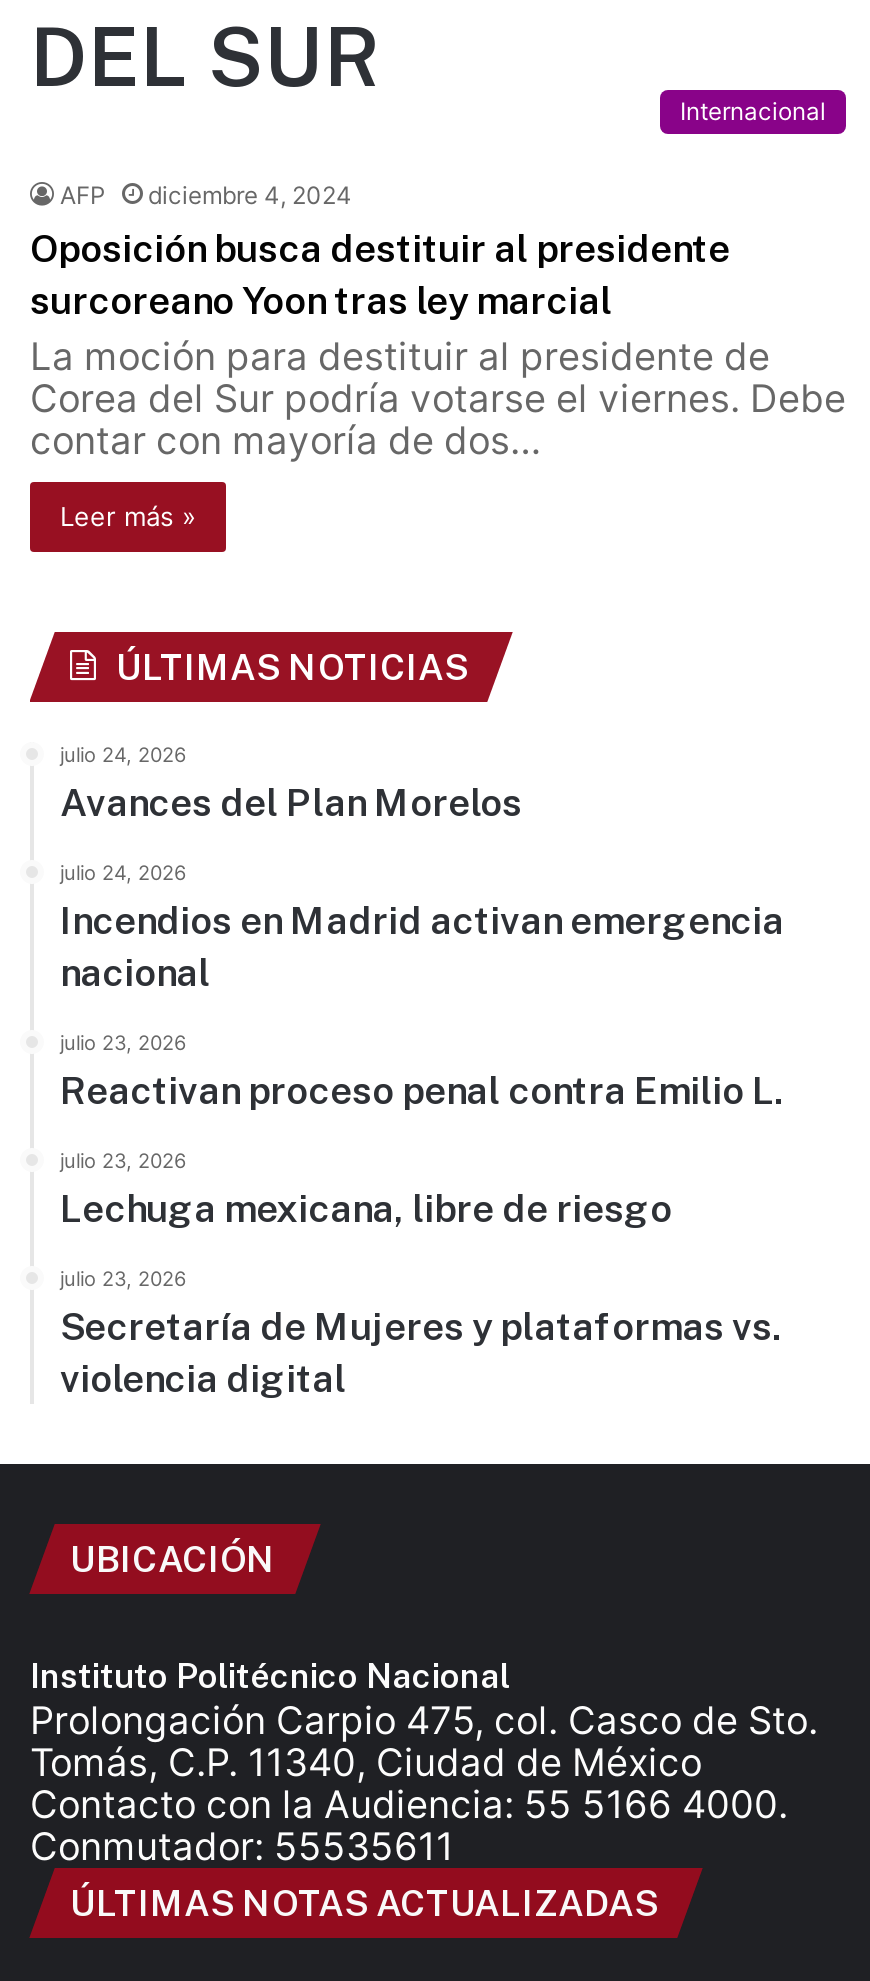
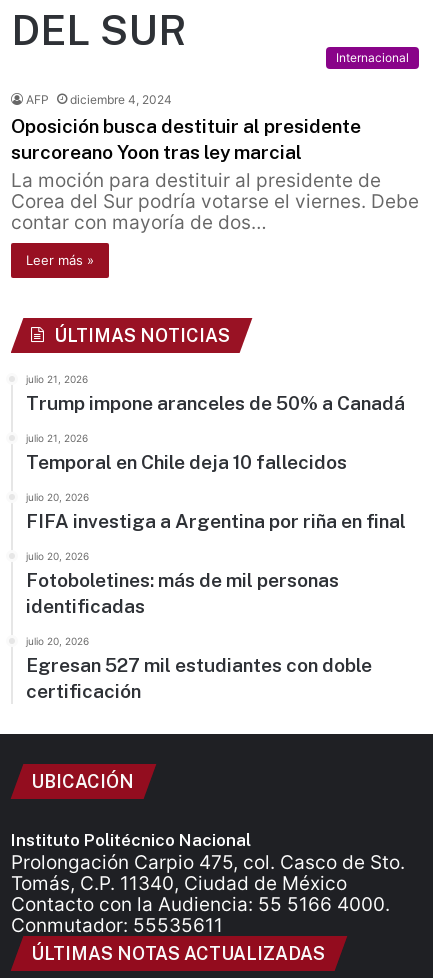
- julio 24, 2026
- Avances del Plan Morelos
+ julio 21, 2026
+ Trump impone aranceles de 50% a Canadá

- julio 24, 2026
- Incendios en Madrid activan emergencia
- nacional
+ julio 21, 2026
+ Temporal en Chile deja 10 fallecidos

- julio 23, 2026
- Reactivan proceso penal contra Emilio L.
+ julio 20, 2026
+ FIFA investiga a Argentina por riña en final

- julio 23, 2026
- Lechuga mexicana, libre de riesgo
+ julio 20, 2026
+ Fotoboletines: más de mil personas
+ identificadas

- julio 23, 2026
- Secretaría de Mujeres y plataformas vs.
- violencia digital
+ julio 20, 2026
+ Egresan 527 mil estudiantes con doble
+ certificación
